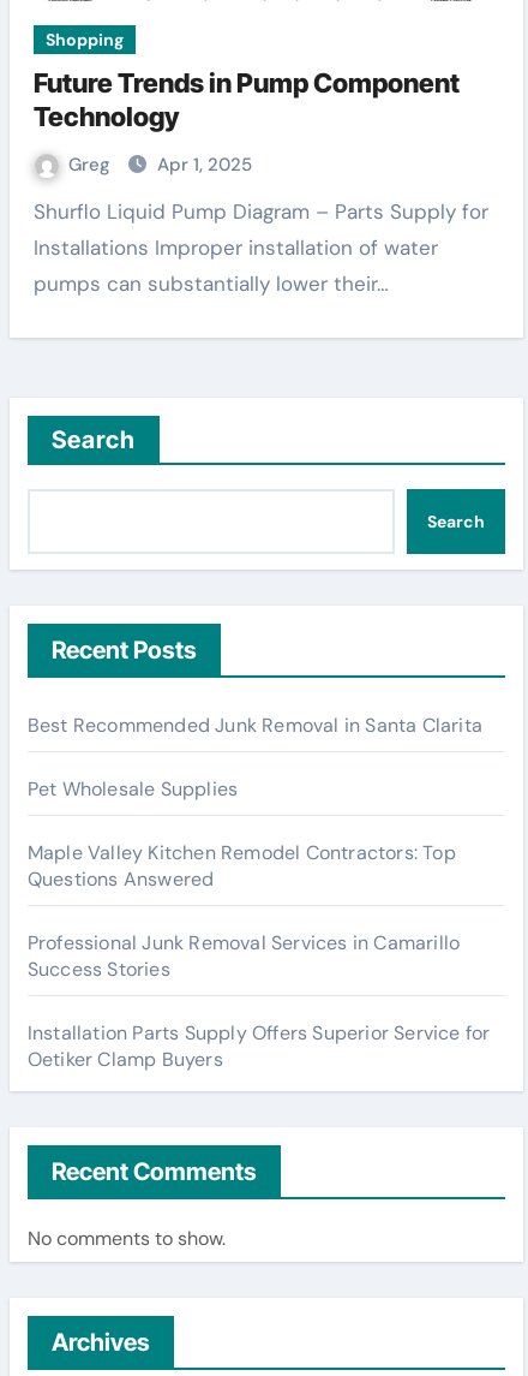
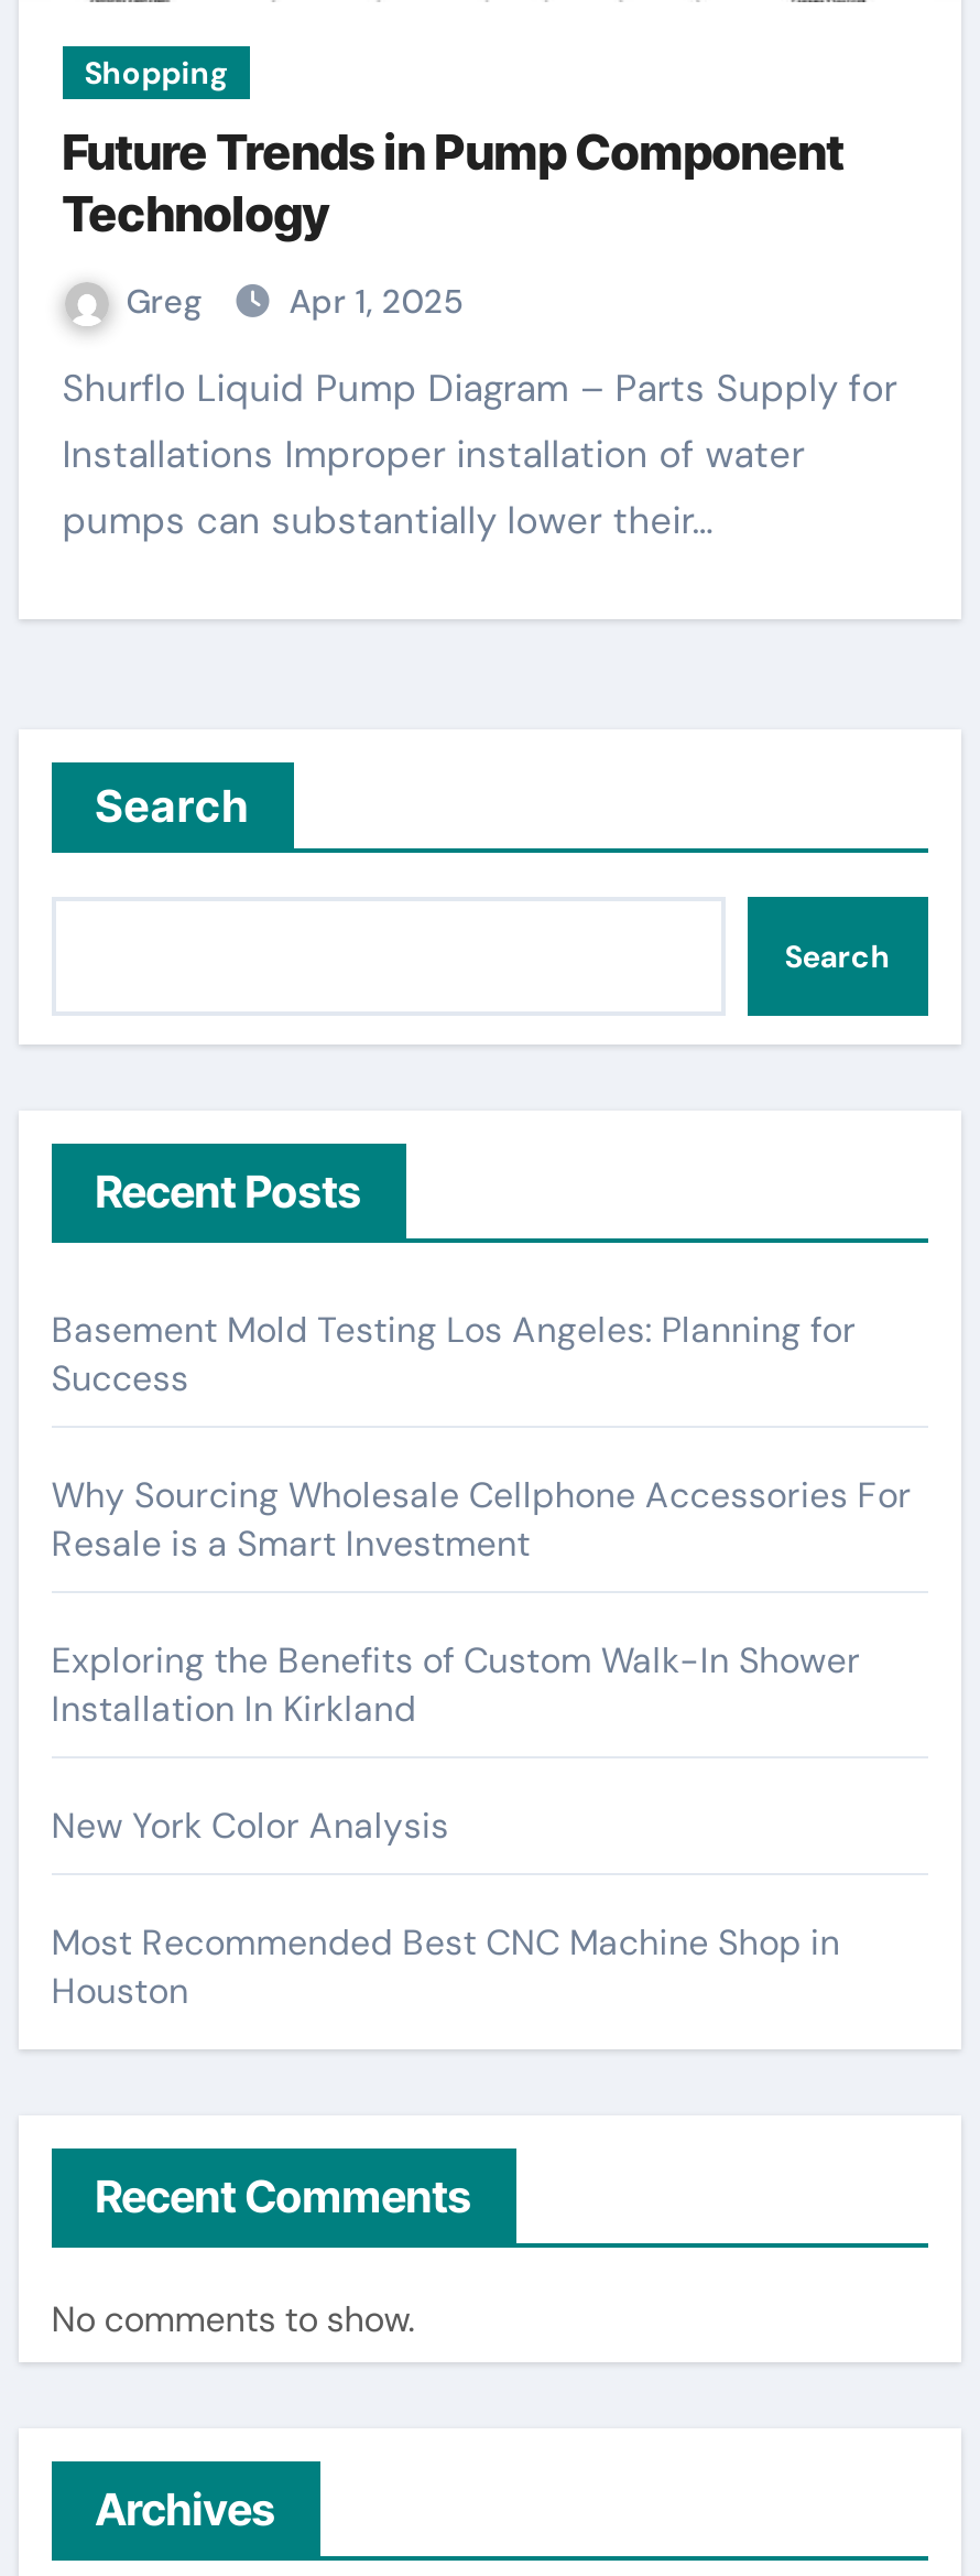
- Best Recommended Junk Removal in Santa Clarita
+ Basement Mold Testing Los Angeles: Planning for
+ Success

- Pet Wholesale Supplies
+ Why Sourcing Wholesale Cellphone Accessories For
+ Resale is a Smart Investment

- Maple Valley Kitchen Remodel Contractors: Top
- Questions Answered
+ Exploring the Benefits of Custom Walk-In Shower
+ Installation In Kirkland

- Professional Junk Removal Services in Camarillo
- Success Stories
+ New York Color Analysis

- Installation Parts Supply Offers Superior Service for
- Oetiker Clamp Buyers
+ Most Recommended Best CNC Machine Shop in
+ Houston
